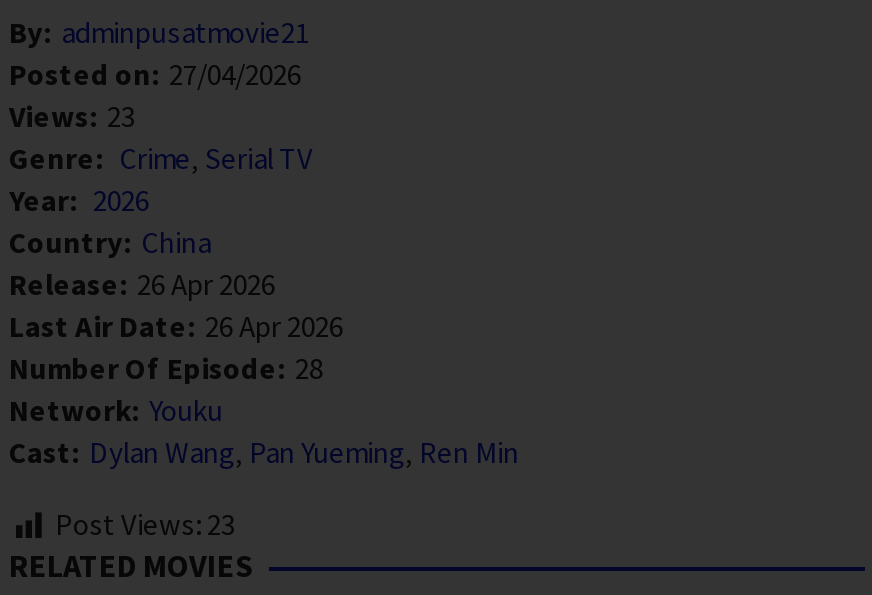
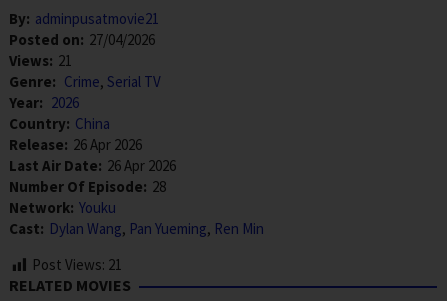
- Views: 23
+ Views: 21

- Post Views: 23
+ Post Views: 21
